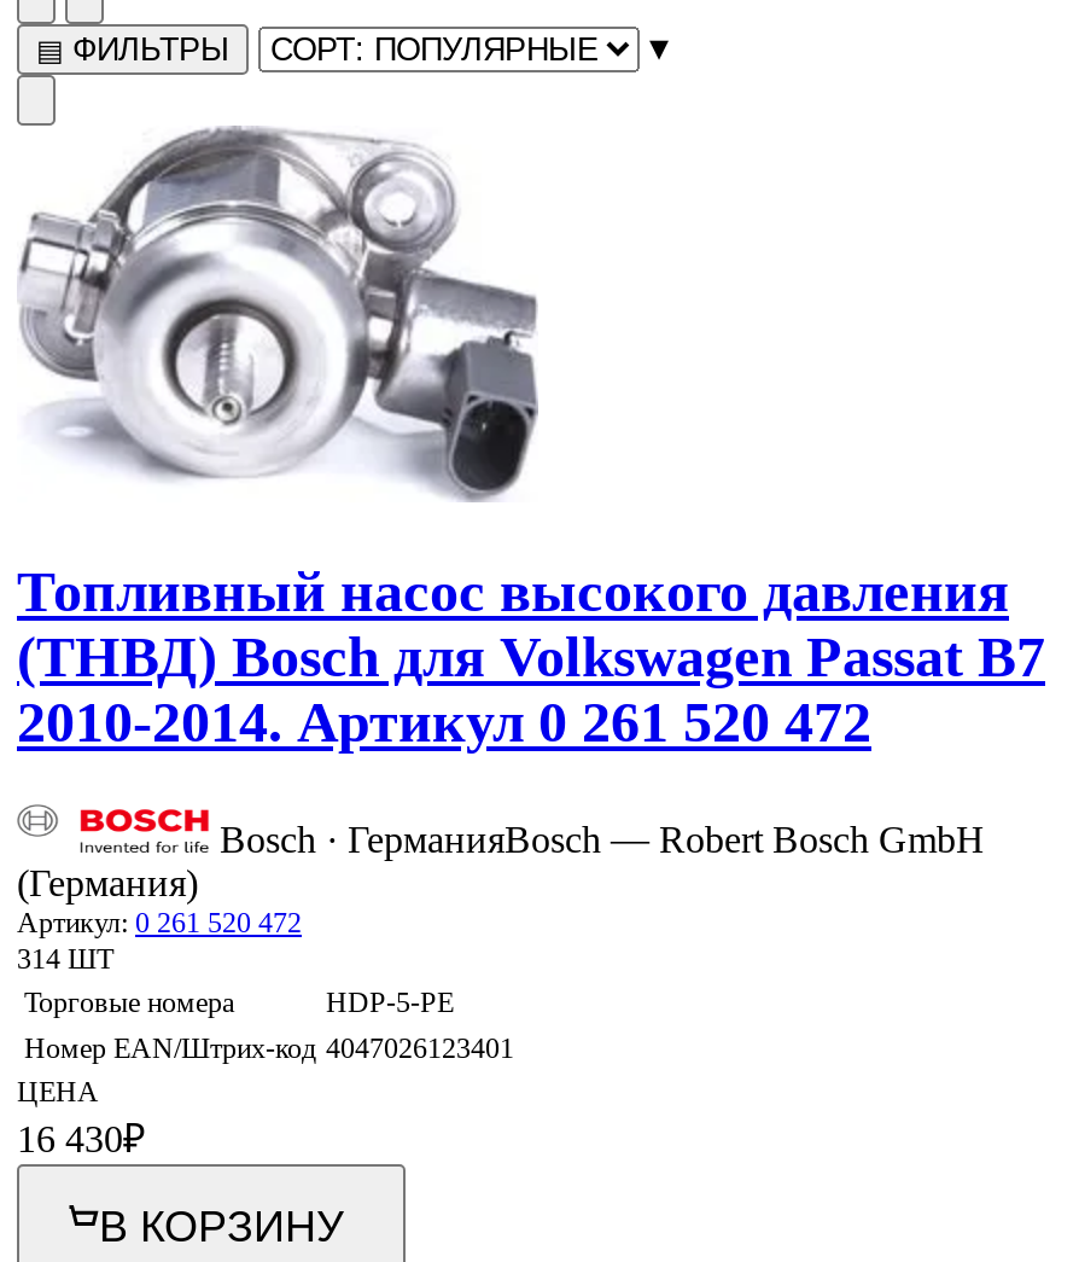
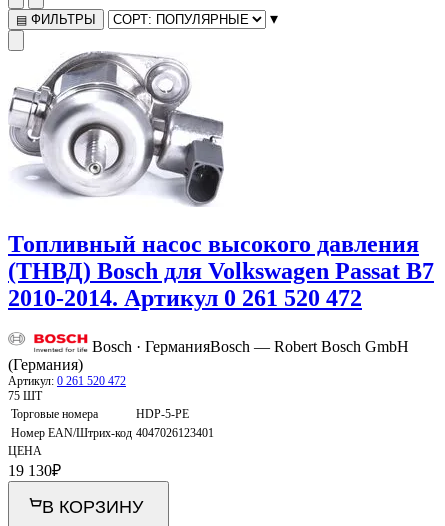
- 314 ШТ
+ 75 ШТ

- 16 430₽
+ 19 130₽
